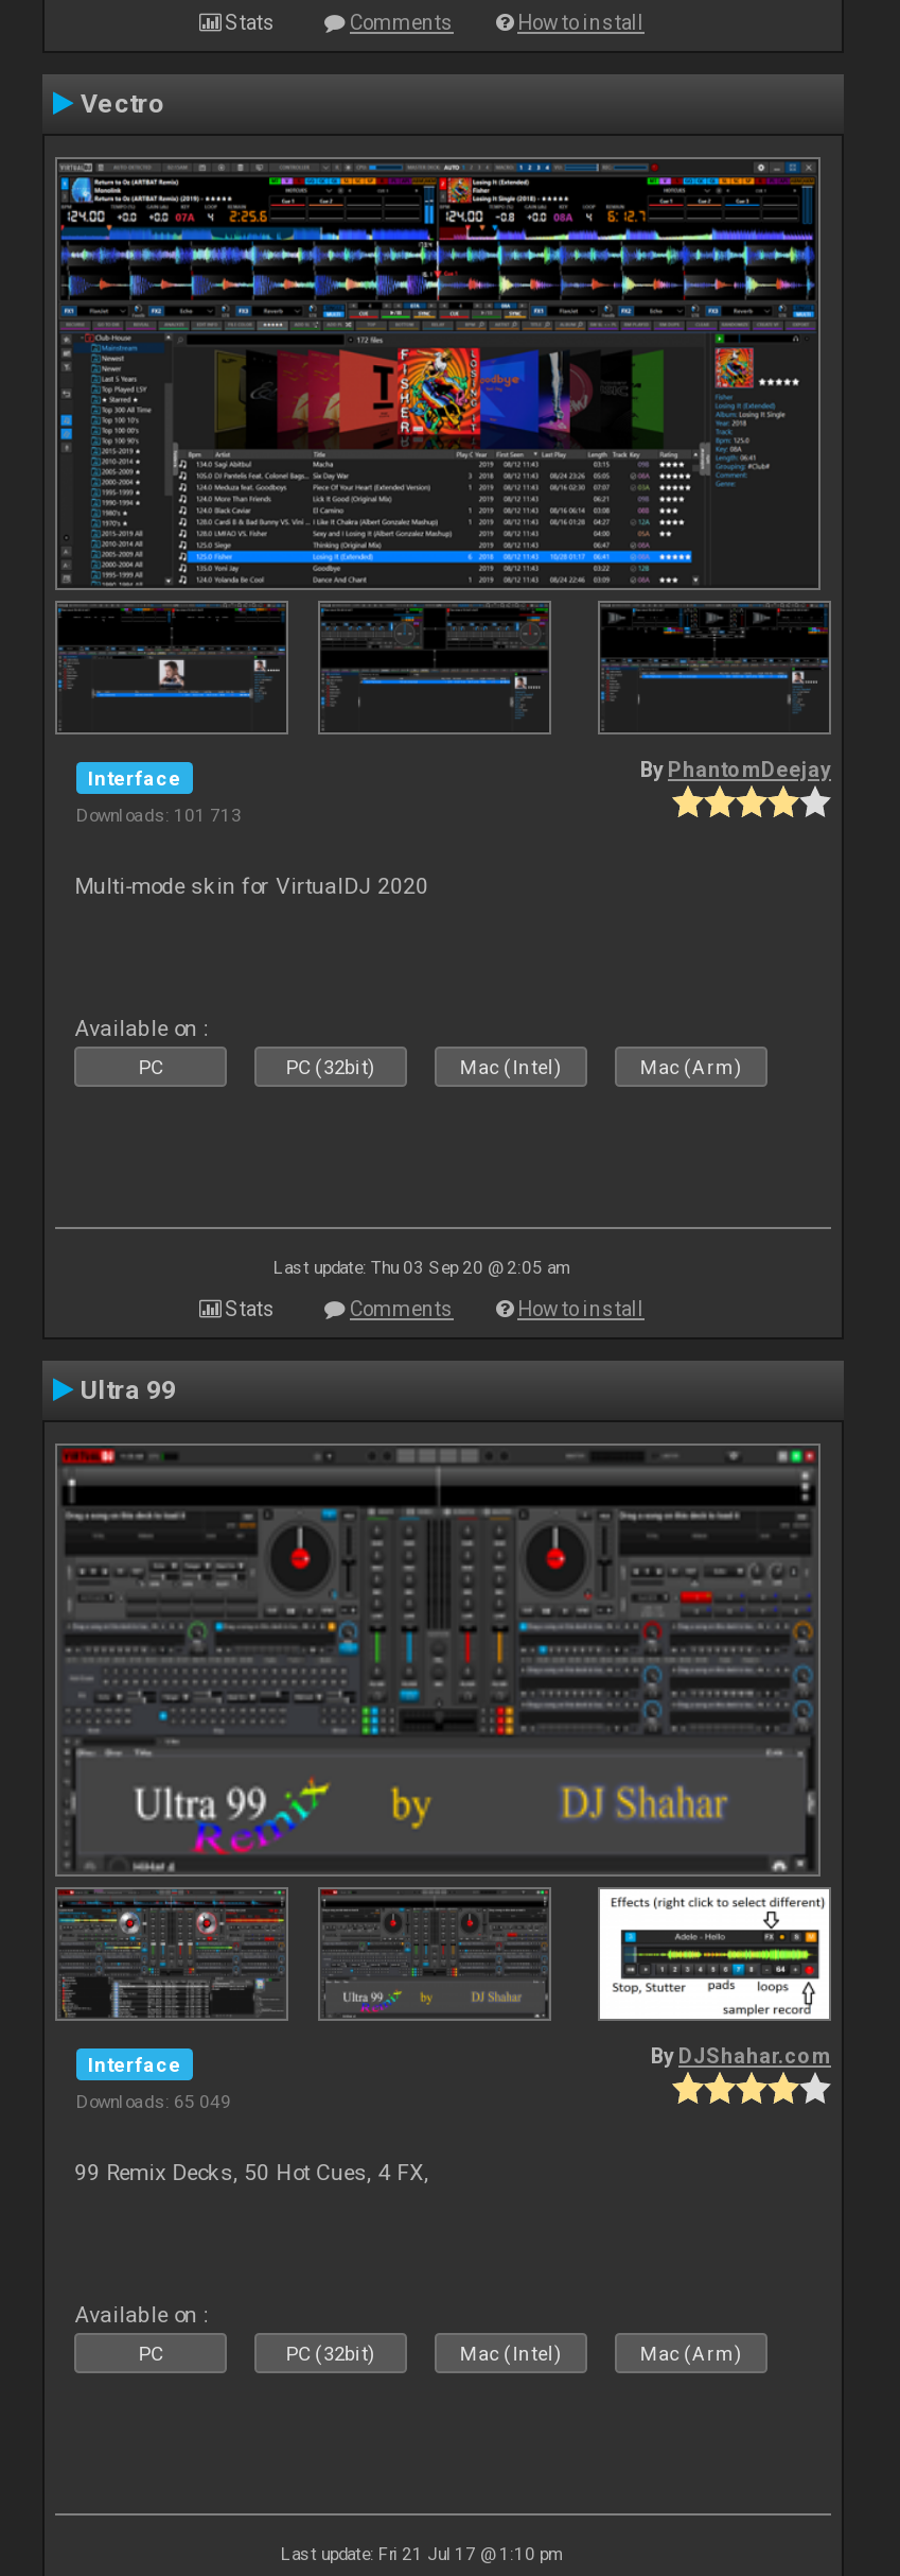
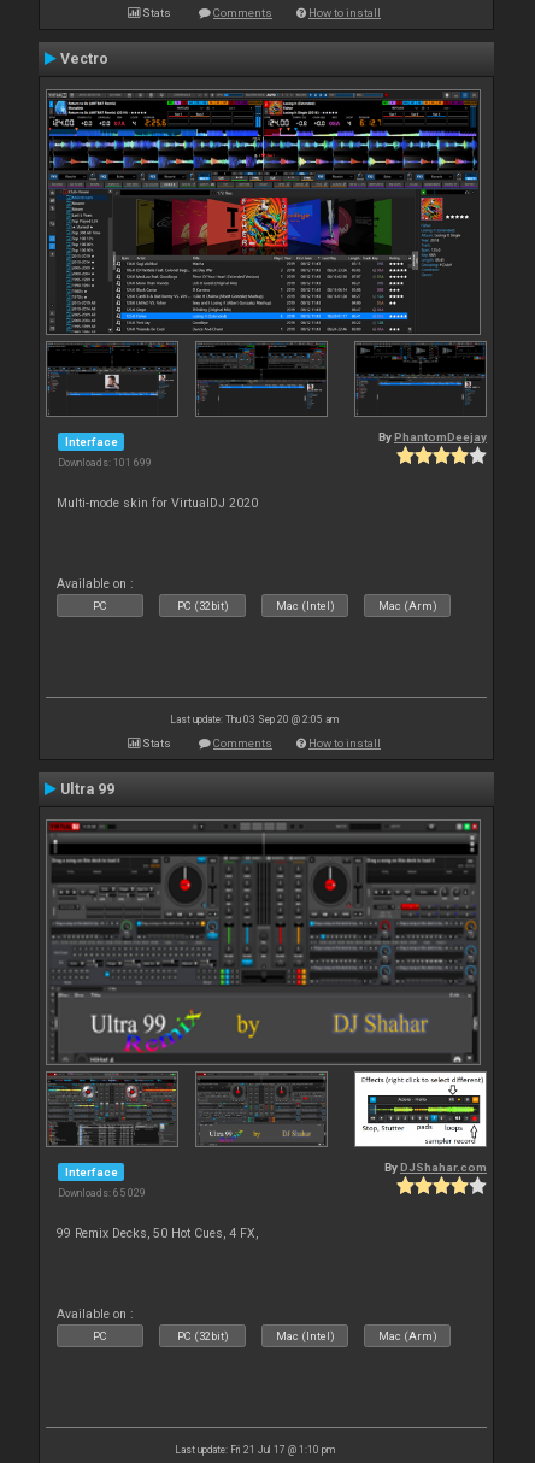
- Downloads: 101 713
+ Downloads: 101 699

- Downloads: 65 049
+ Downloads: 65 029
